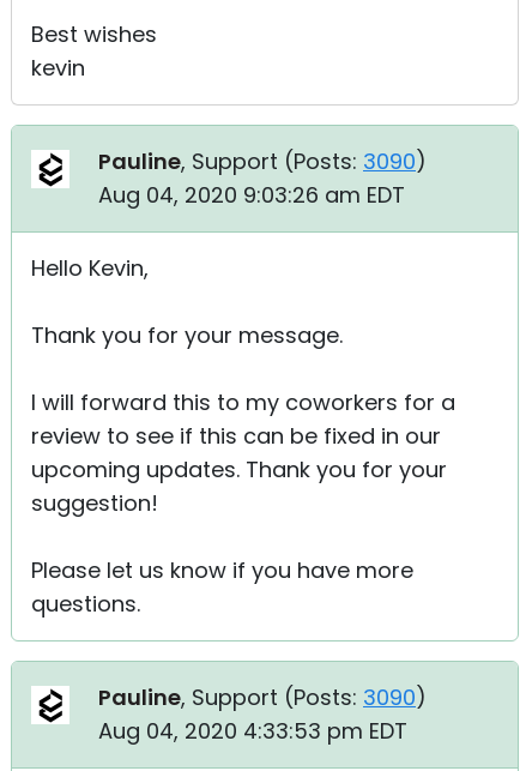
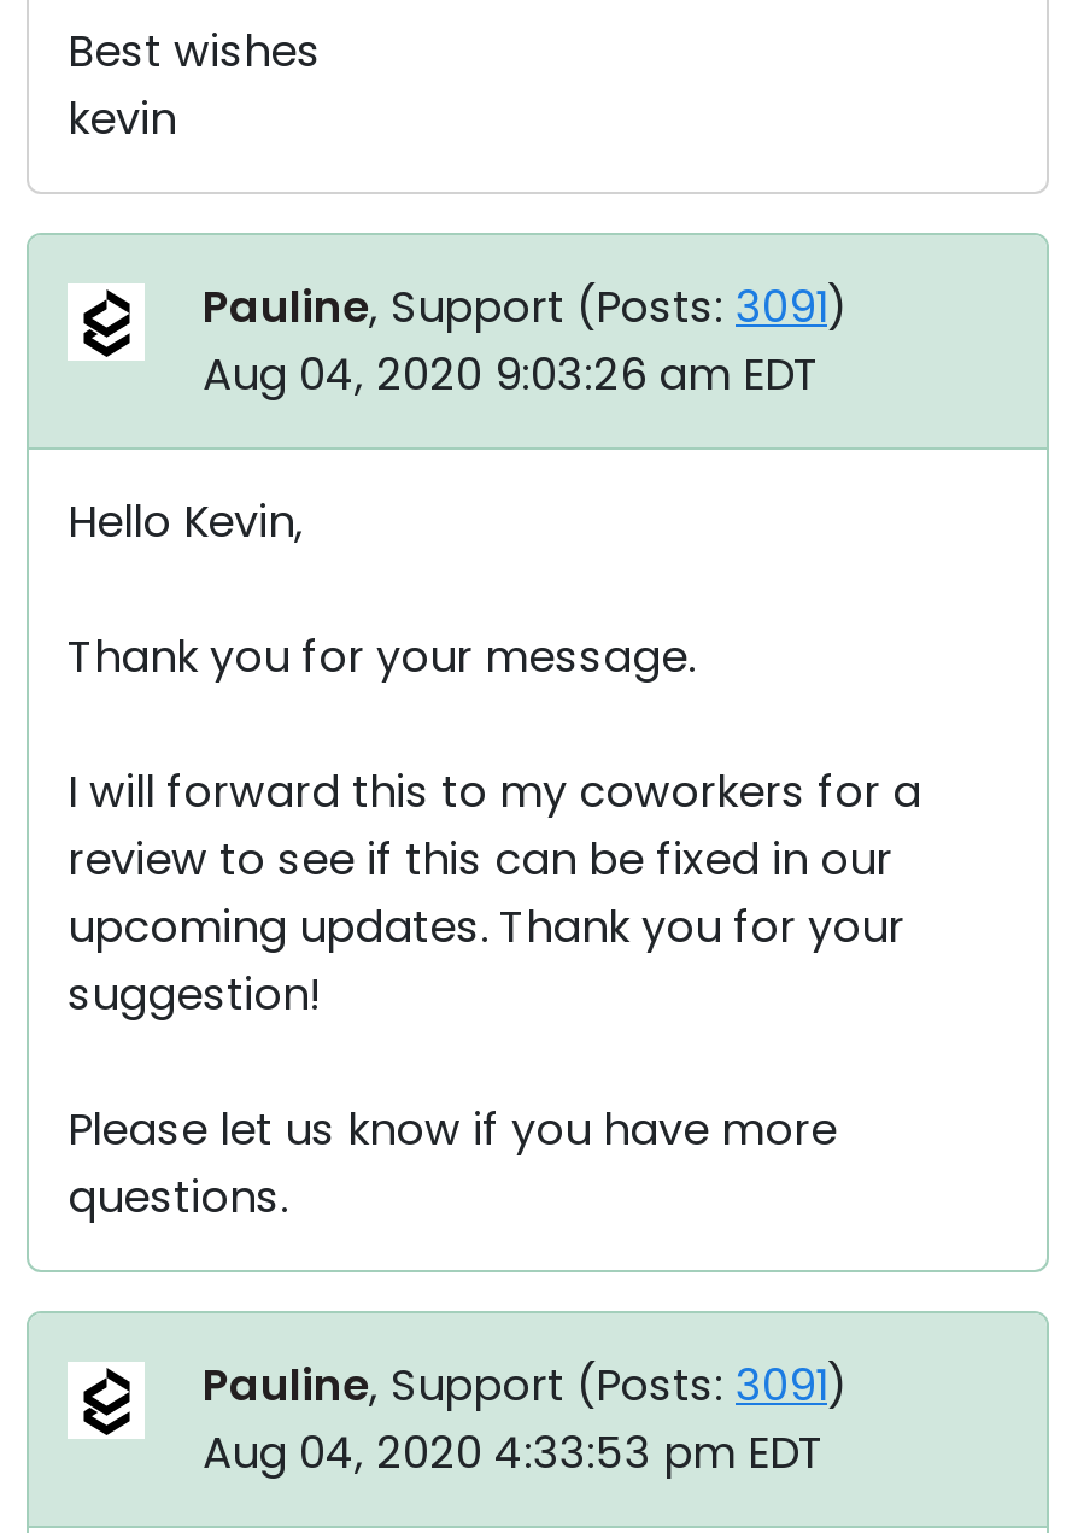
- Pauline, Support (Posts: 3090)
+ Pauline, Support (Posts: 3091)

- Pauline, Support (Posts: 3090)
+ Pauline, Support (Posts: 3091)
